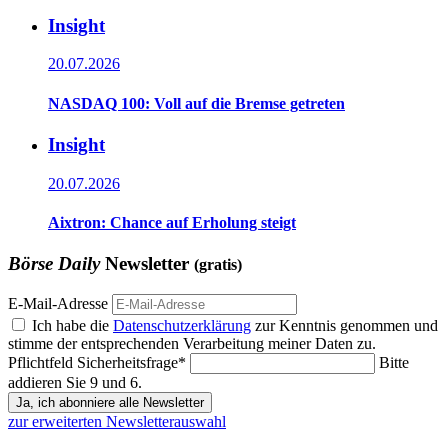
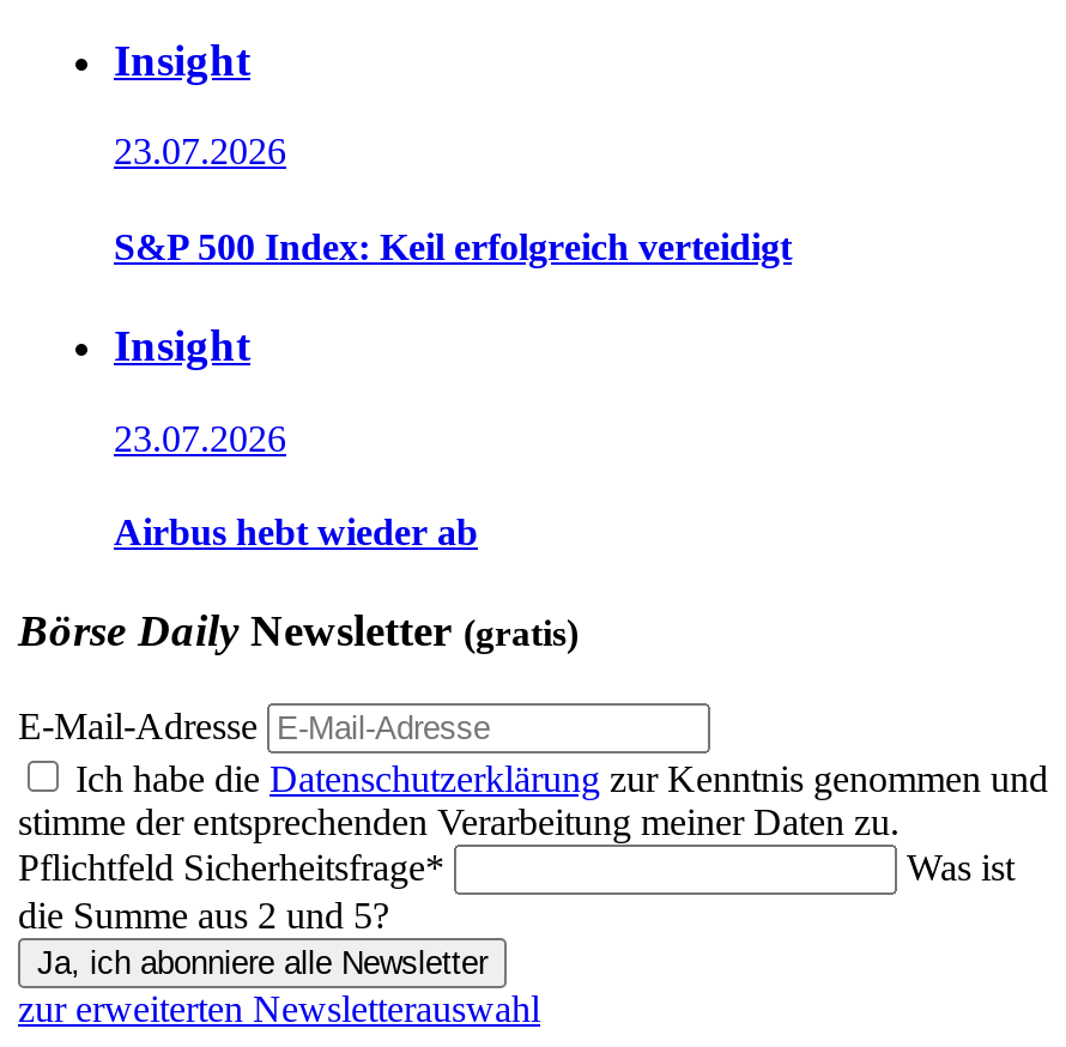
- 20.07.2026
+ 23.07.2026

- NASDAQ 100: Voll auf die Bremse getreten
+ S&P 500 Index: Keil erfolgreich verteidigt

- 20.07.2026
+ 23.07.2026

- Aixtron: Chance auf Erholung steigt
+ Airbus hebt wieder ab

- Bitte
- addieren Sie 9 und 6.
+ Was ist
+ die Summe aus 2 und 5?
